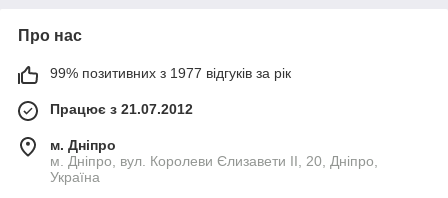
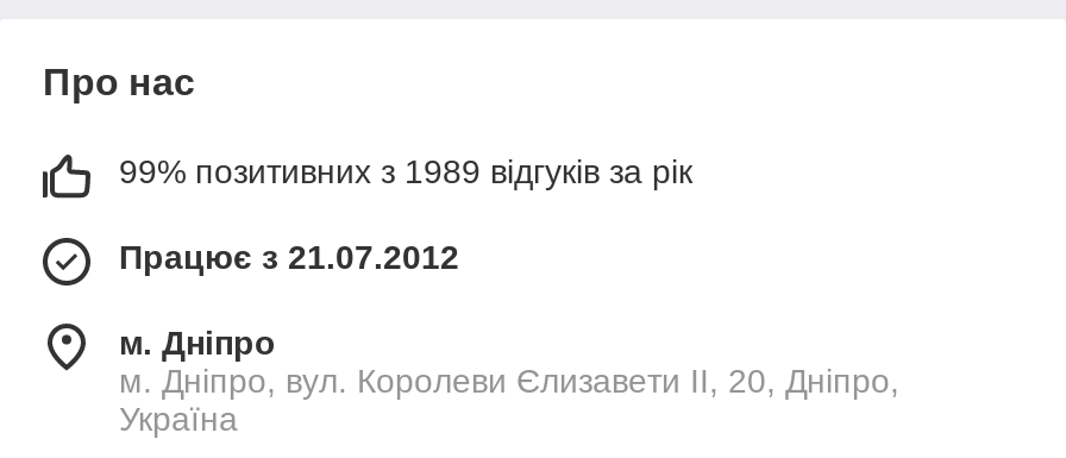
- 99% позитивних з 1977 відгуків за рік
+ 99% позитивних з 1989 відгуків за рік
